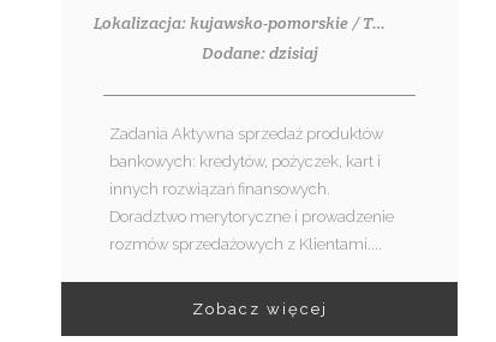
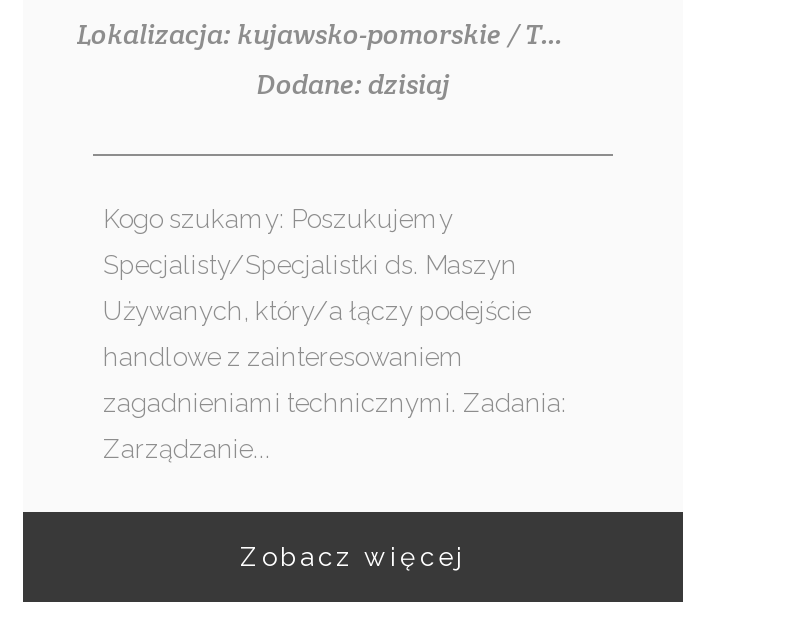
- Zadania Aktywna sprzedaż produktów
- bankowych: kredytów, pożyczek, kart i
- innych rozwiązań finansowych.
- Doradztwo merytoryczne i prowadzenie
- rozmów sprzedażowych z Klientami....
+ Kogo szukamy: Poszukujemy
+ Specjalisty/Specjalistki ds. Maszyn
+ Używanych, który/a łączy podejście
+ handlowe z zainteresowaniem
+ zagadnieniami technicznymi. Zadania:
+ Zarządzanie...
